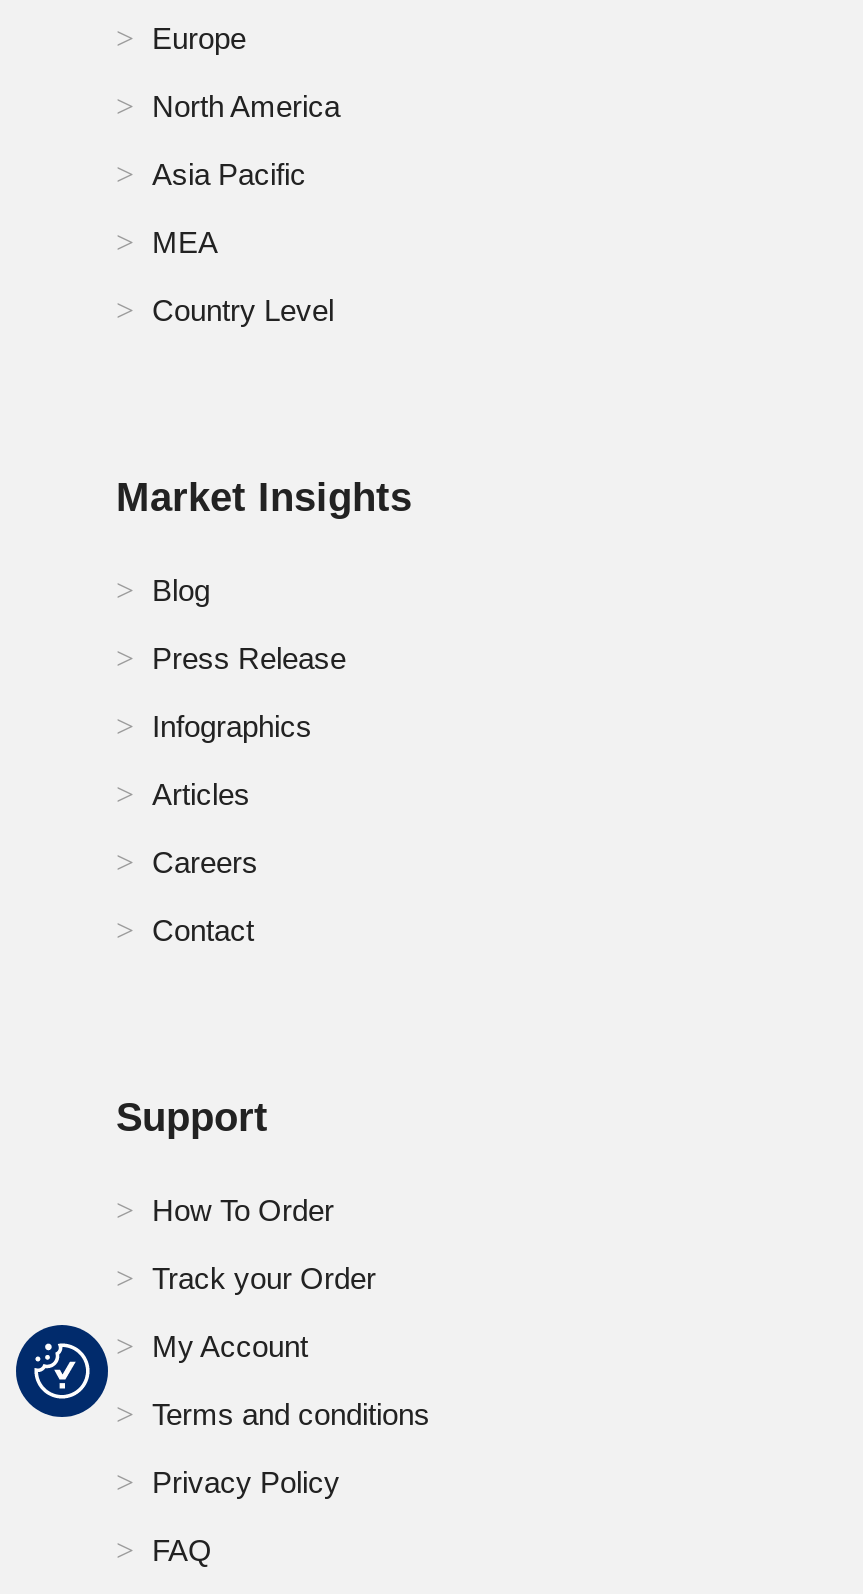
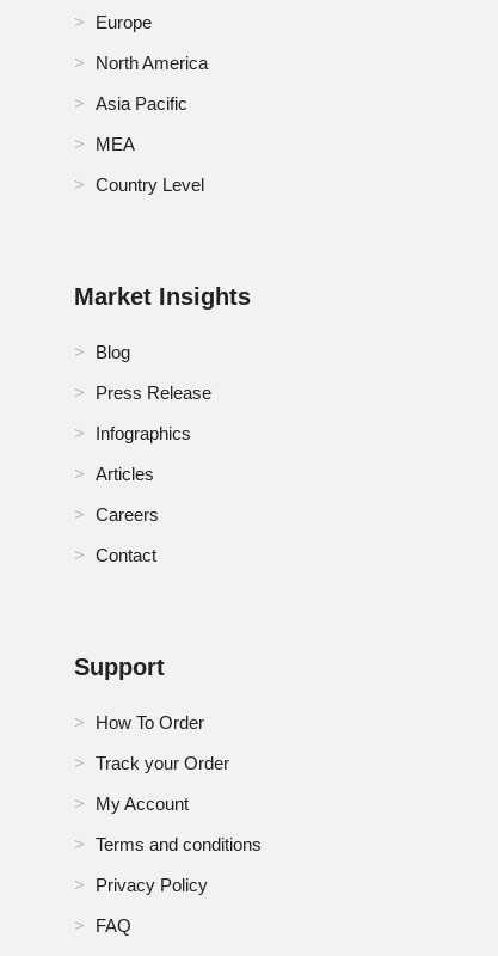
- [image]
